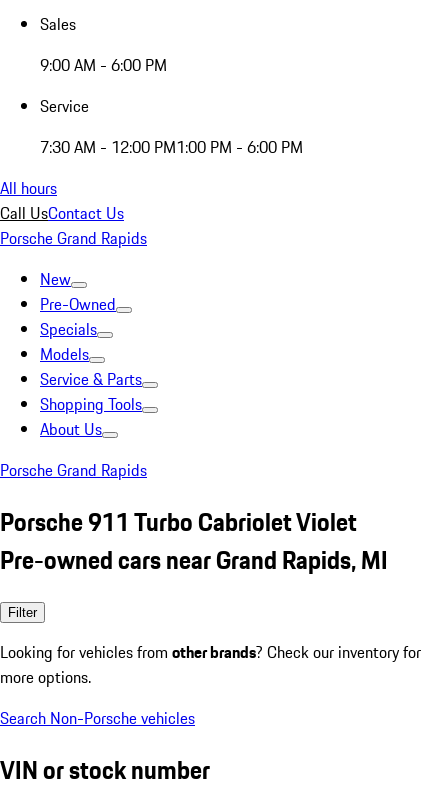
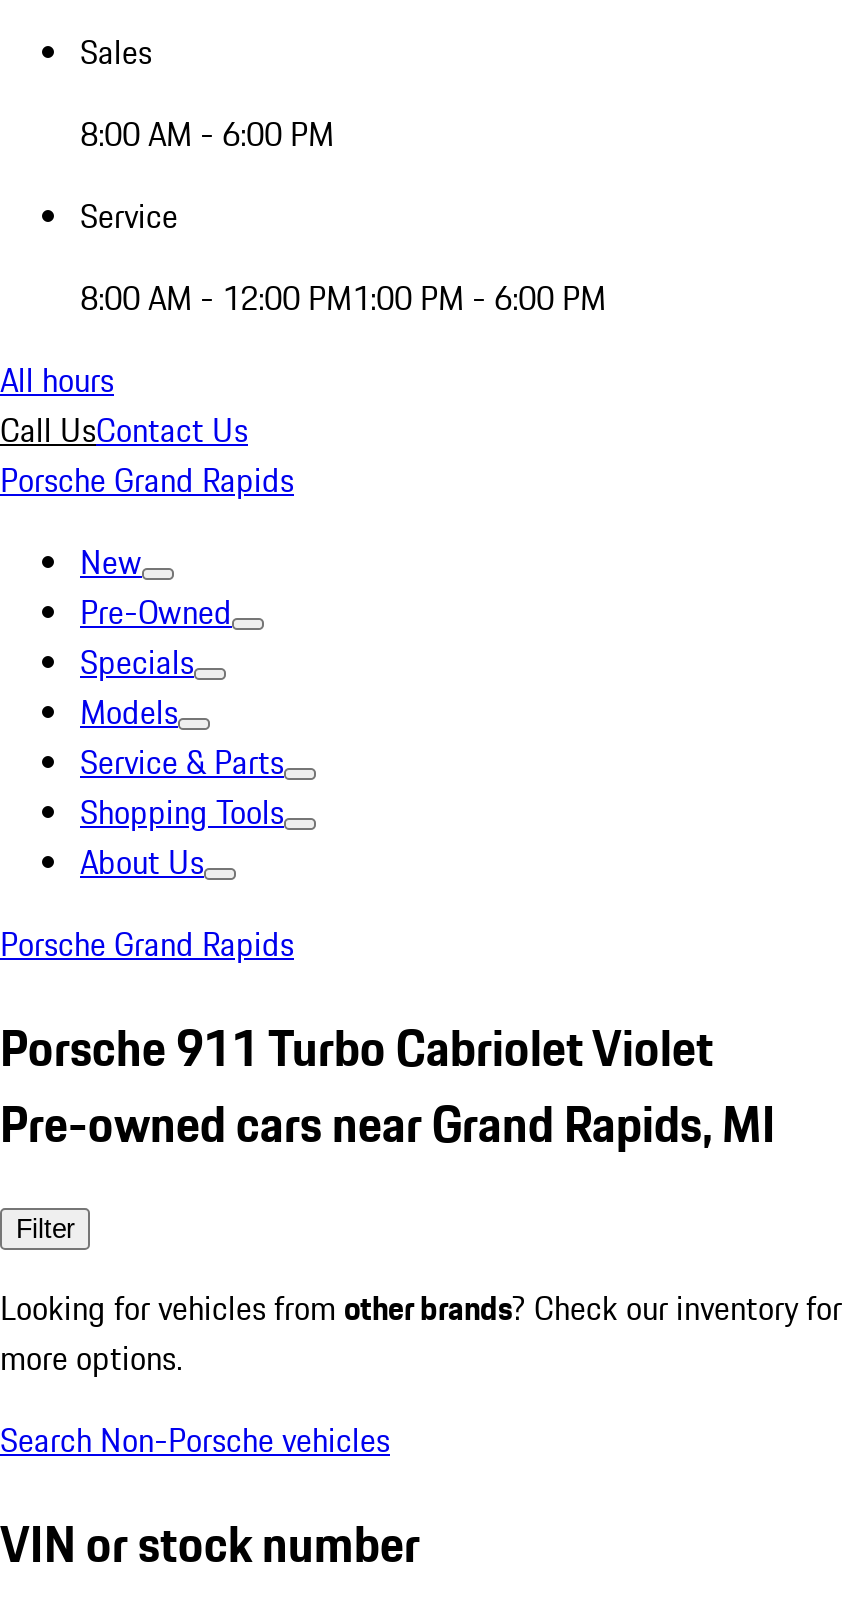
- 9:00 AM - 6:00 PM
+ 8:00 AM - 6:00 PM

- 7:30 AM - 12:00 PM1:00 PM - 6:00 PM
+ 8:00 AM - 12:00 PM1:00 PM - 6:00 PM
